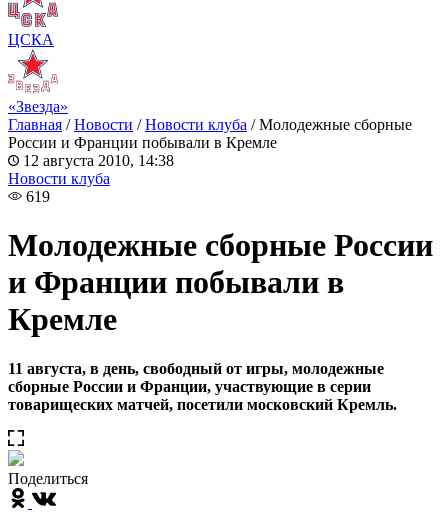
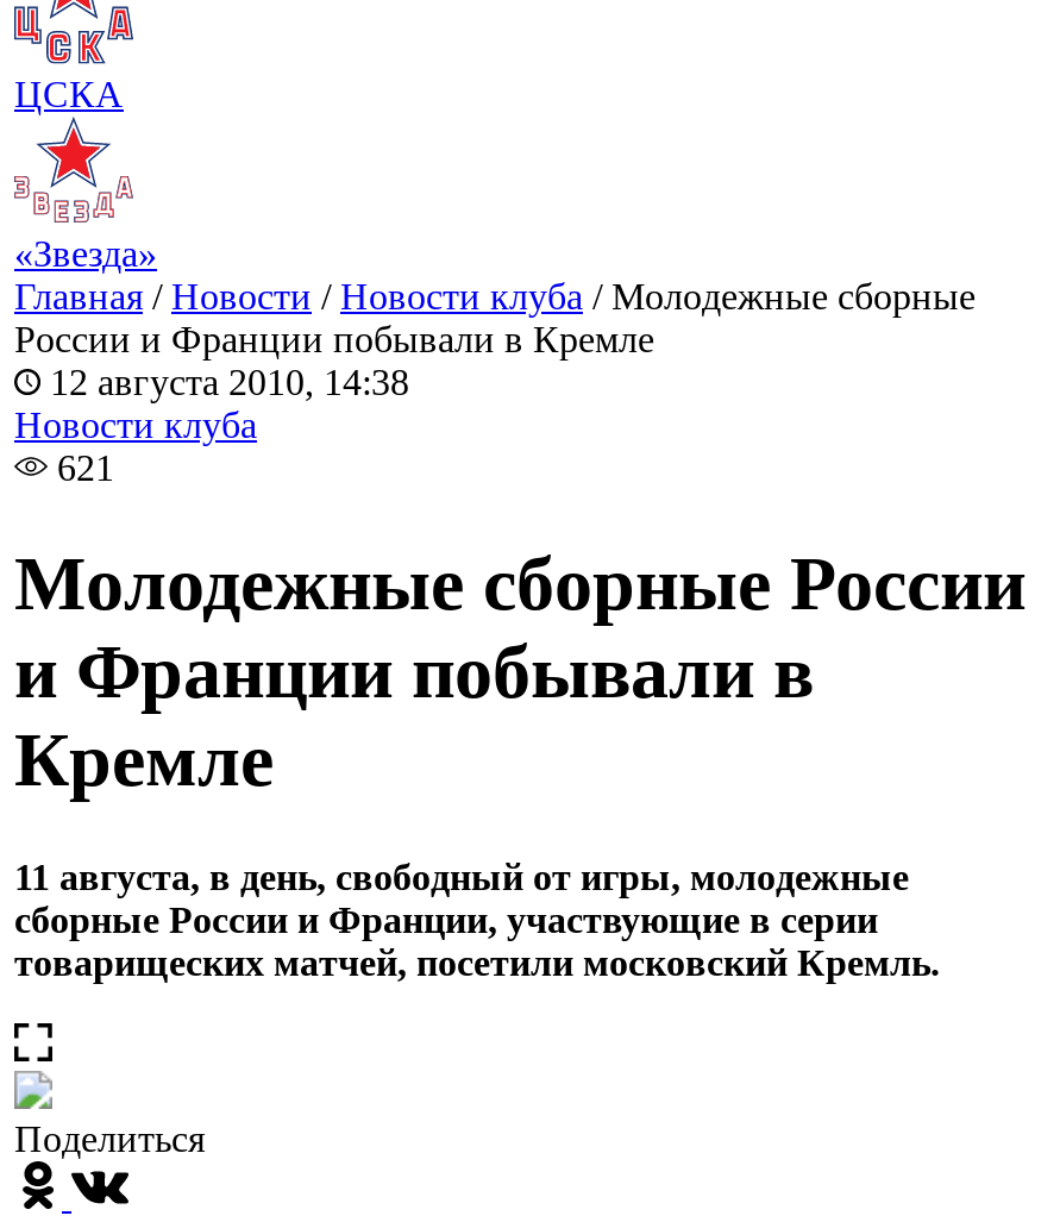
- 619
+ 621
